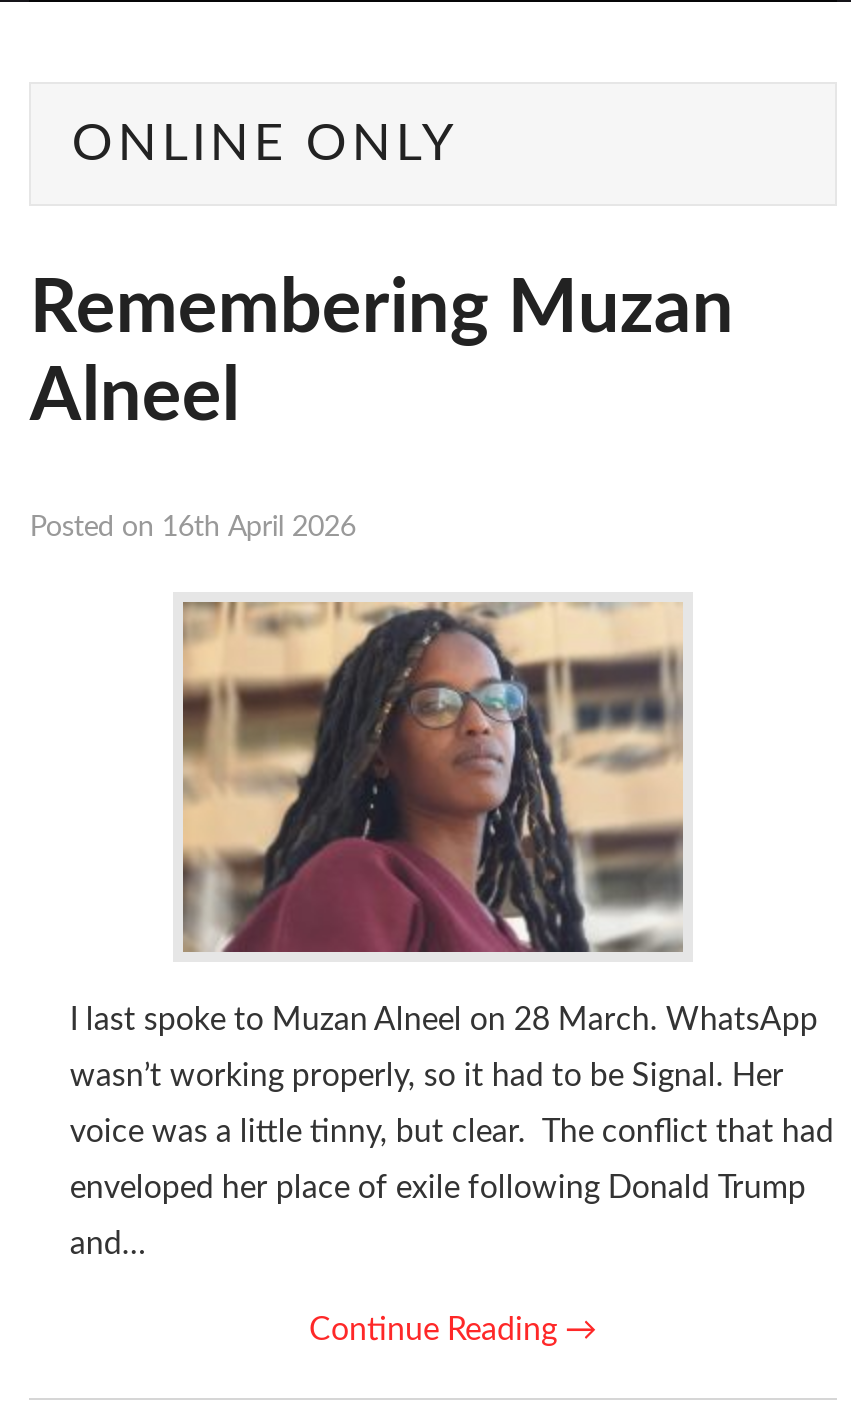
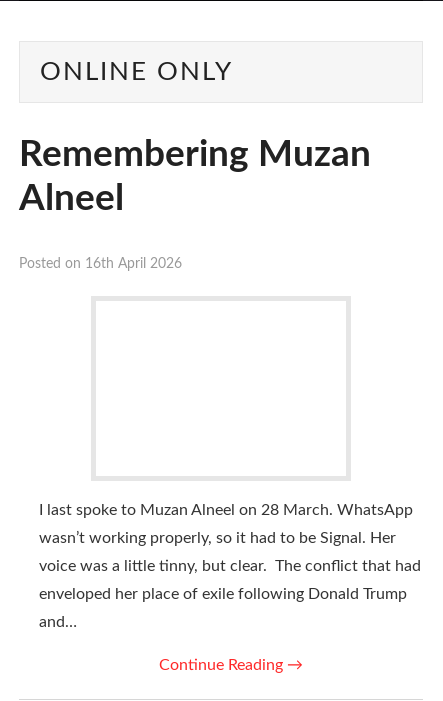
- [image]
